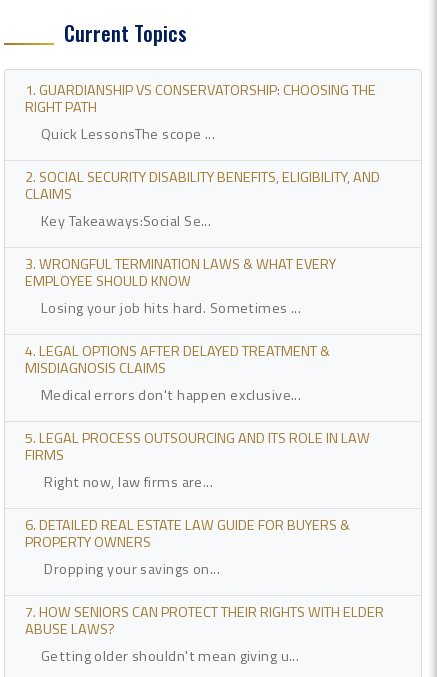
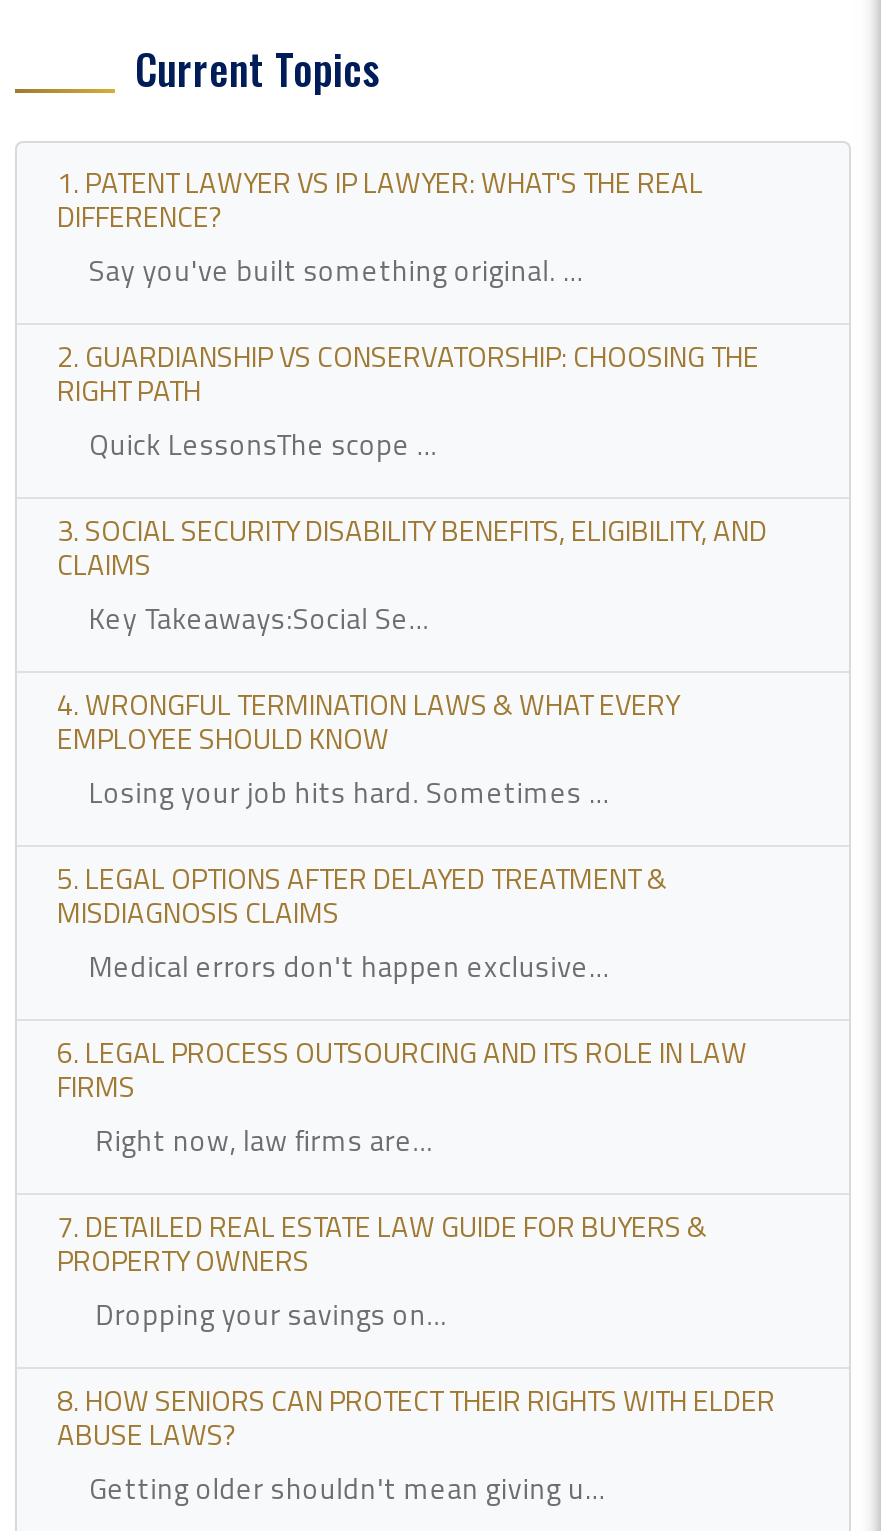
- 1. GUARDIANSHIP VS CONSERVATORSHIP: CHOOSING THE
+ 1. PATENT LAWYER VS IP LAWYER: WHAT'S THE REAL
+ DIFFERENCE?
+ Say you've built something original. ...
+ 2. GUARDIANSHIP VS CONSERVATORSHIP: CHOOSING THE

- 2. SOCIAL SECURITY DISABILITY BENEFITS, ELIGIBILITY, AND
+ 3. SOCIAL SECURITY DISABILITY BENEFITS, ELIGIBILITY, AND

- 3. WRONGFUL TERMINATION LAWS & WHAT EVERY
+ 4. WRONGFUL TERMINATION LAWS & WHAT EVERY

- 4. LEGAL OPTIONS AFTER DELAYED TREATMENT &
+ 5. LEGAL OPTIONS AFTER DELAYED TREATMENT &

- 5. LEGAL PROCESS OUTSOURCING AND ITS ROLE IN LAW
+ 6. LEGAL PROCESS OUTSOURCING AND ITS ROLE IN LAW

- 6. DETAILED REAL ESTATE LAW GUIDE FOR BUYERS &
+ 7. DETAILED REAL ESTATE LAW GUIDE FOR BUYERS &

- 7. HOW SENIORS CAN PROTECT THEIR RIGHTS WITH ELDER
+ 8. HOW SENIORS CAN PROTECT THEIR RIGHTS WITH ELDER
